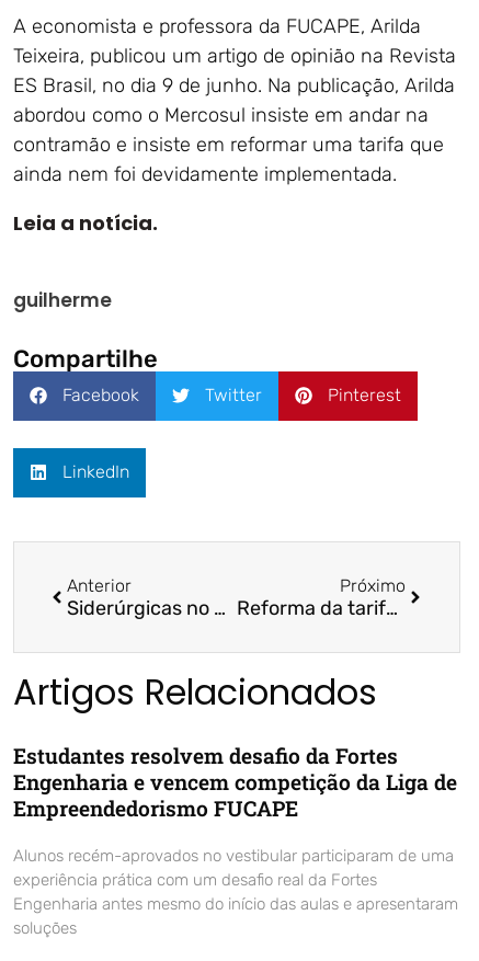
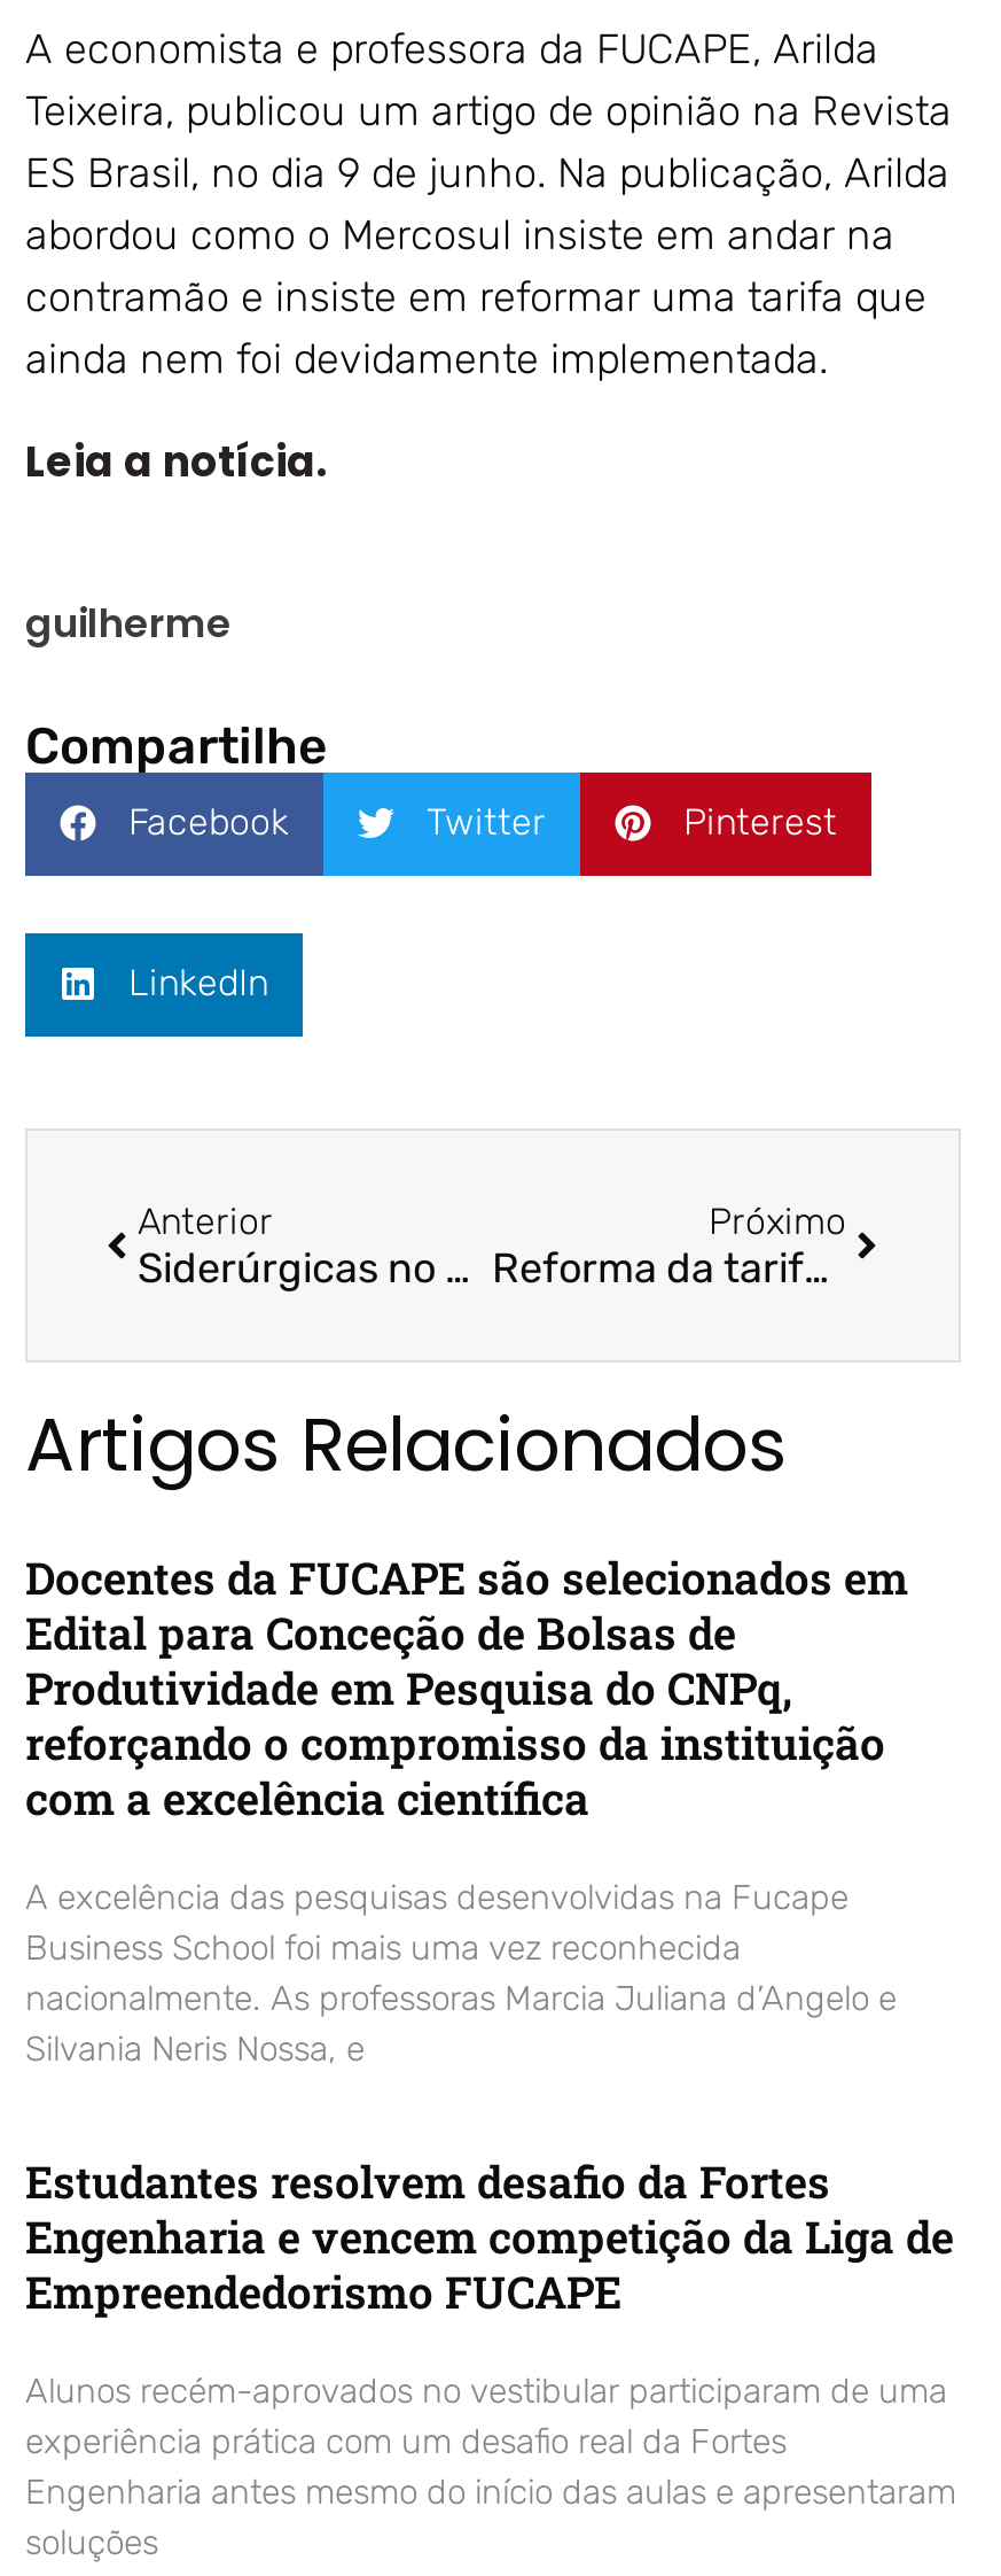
+ Docentes da FUCAPE são selecionados em
+ Edital para Conceção de Bolsas de
+ Produtividade em Pesquisa do CNPq,
+ reforçando o compromisso da instituição
+ com a excelência científica
+ A excelência das pesquisas desenvolvidas na Fucape
+ Business School foi mais uma vez reconhecida
+ nacionalmente. As professoras Marcia Juliana d’Angelo e
+ Silvania Neris Nossa, e
